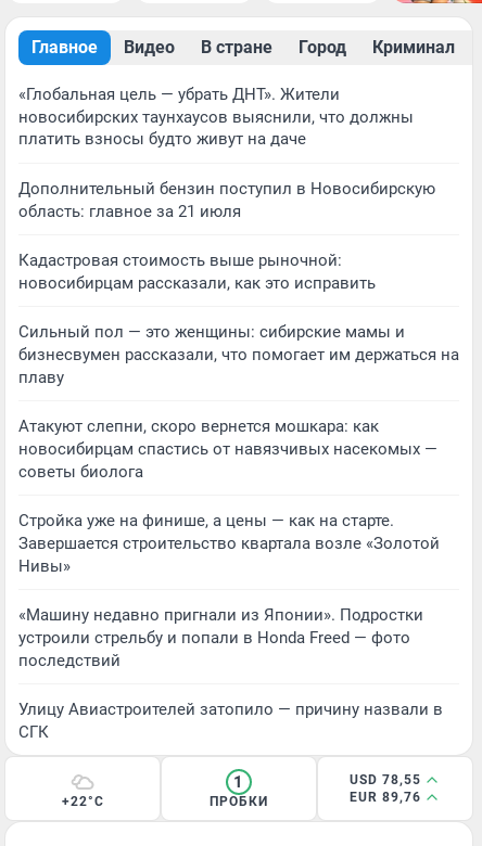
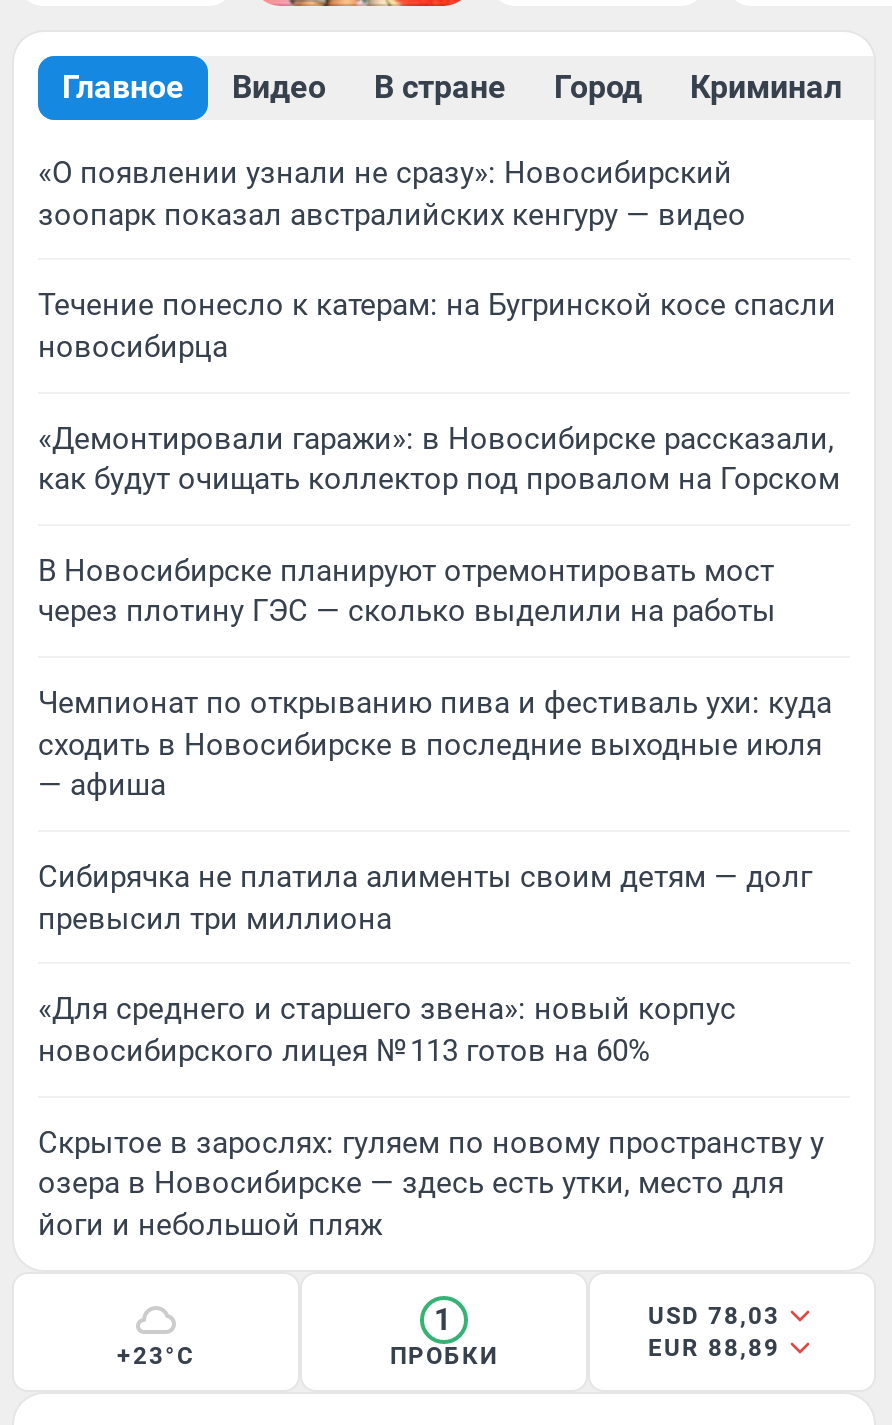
- «Глобальная цель — убрать ДНТ». Жители
- новосибирских таунхаусов выяснили, что должны
- платить взносы будто живут на даче
+ «О появлении узнали не сразу»: Новосибирский
+ зоопарк показал австралийских кенгуру — видео

- Дополнительный бензин поступил в Новосибирскую
- область: главное за 21 июля
+ Течение понесло к катерам: на Бугринской косе спасли
+ новосибирца

- Кадастровая стоимость выше рыночной:
- новосибирцам рассказали, как это исправить
+ «Демонтировали гаражи»: в Новосибирске рассказали,
+ как будут очищать коллектор под провалом на Горском

- Сильный пол — это женщины: сибирские мамы и
- бизнесвумен рассказали, что помогает им держаться на
- плаву
+ В Новосибирске планируют отремонтировать мост
+ через плотину ГЭС — сколько выделили на работы

- Атакуют слепни, скоро вернется мошкара: как
- новосибирцам спастись от навязчивых насекомых —
- советы биолога
+ Чемпионат по открыванию пива и фестиваль ухи: куда
+ сходить в Новосибирске в последние выходные июля
+ — афиша

- Стройка уже на финише, а цены — как на старте.
- Завершается строительство квартала возле «Золотой
- Нивы»
+ Сибирячка не платила алименты своим детям — долг
+ превысил три миллиона

- «Машину недавно пригнали из Японии». Подростки
- устроили стрельбу и попали в Honda Freed — фото
- последствий
+ «Для среднего и старшего звена»: новый корпус
+ новосибирского лицея № 113 готов на 60%

- Улицу Авиастроителей затопило — причину назвали в
- СГК
+ Скрытое в зарослях: гуляем по новому пространству у
+ озера в Новосибирске — здесь есть утки, место для
+ йоги и небольшой пляж

- USD 78,55
+ USD 78,03

- +22°C
+ +23°C

- EUR 89,76
+ EUR 88,89
